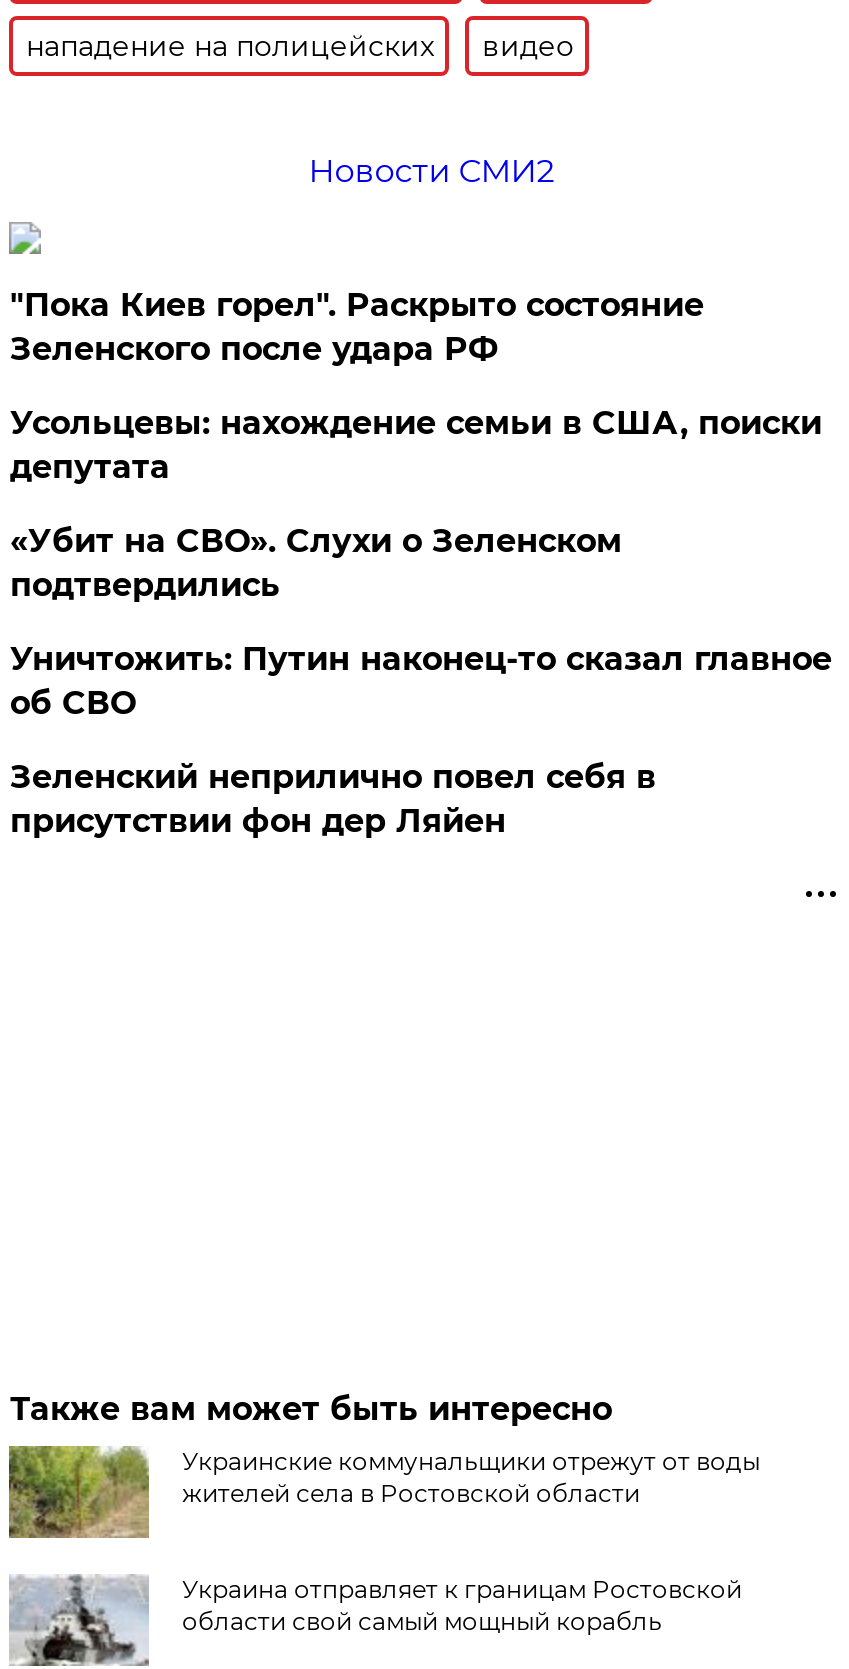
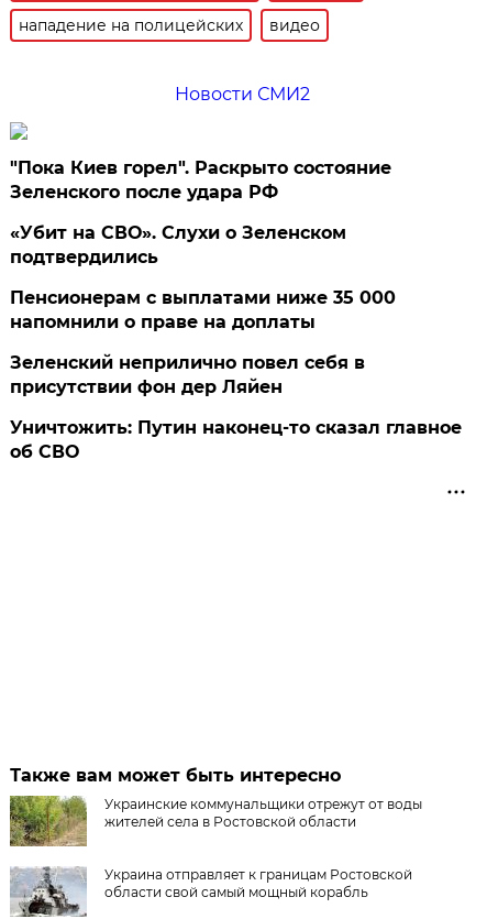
- Усольцевы: нахождение семьи в США, поиски
- депутата

moved up: «Убит на СВО». Слухи о Зеленском | подтвердились

+ Пенсионерам с выплатами ниже 35 000
+ напомнили о праве на доплаты

moved down: Уничтожить: Путин наконец-то сказал главное | об СВО

moved up: Зеленский неприлично повел cебя в | присутствии фон дер Ляйен
